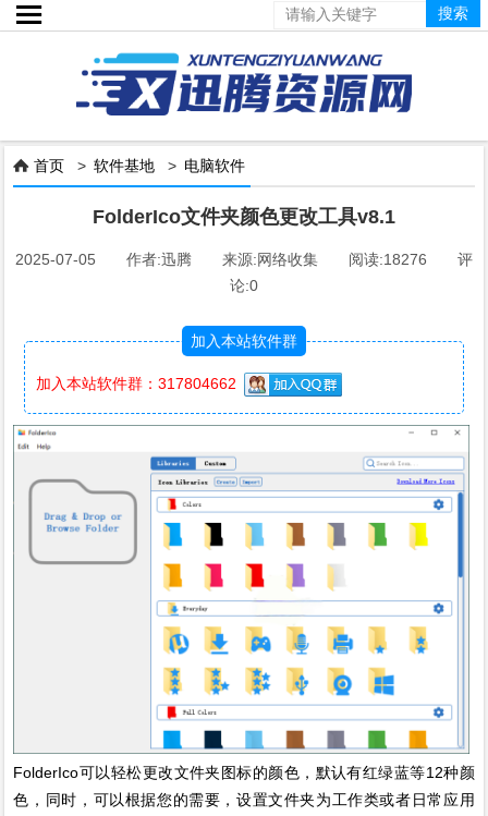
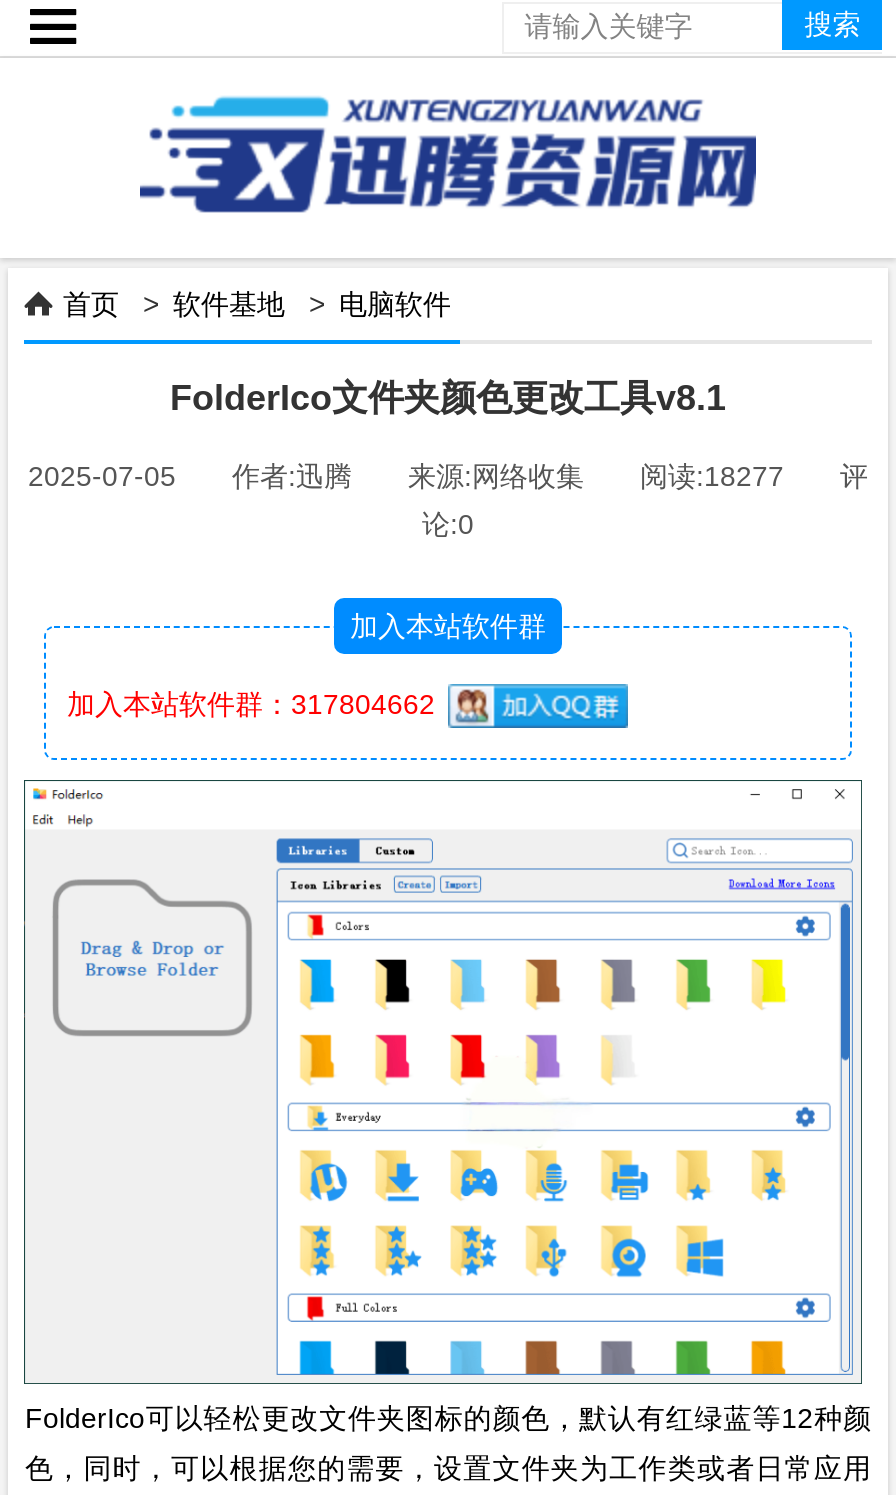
- 2025-07-05 作者:迅腾 来源:网络收集 阅读:18276评
+ 2025-07-05 作者:迅腾 来源:网络收集 阅读:18277评
